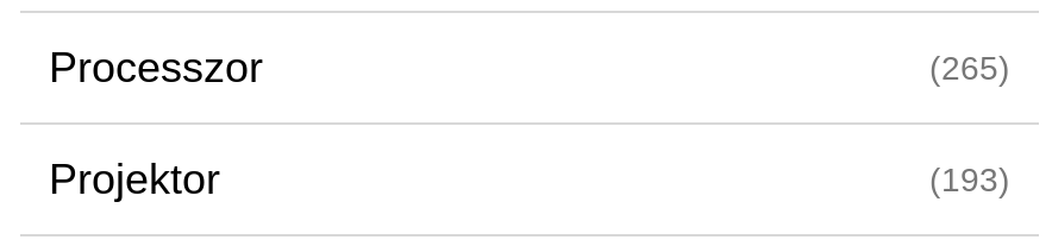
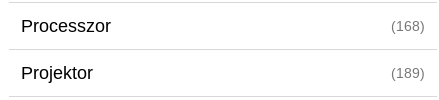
- (265)
+ (168)

- (193)
+ (189)
